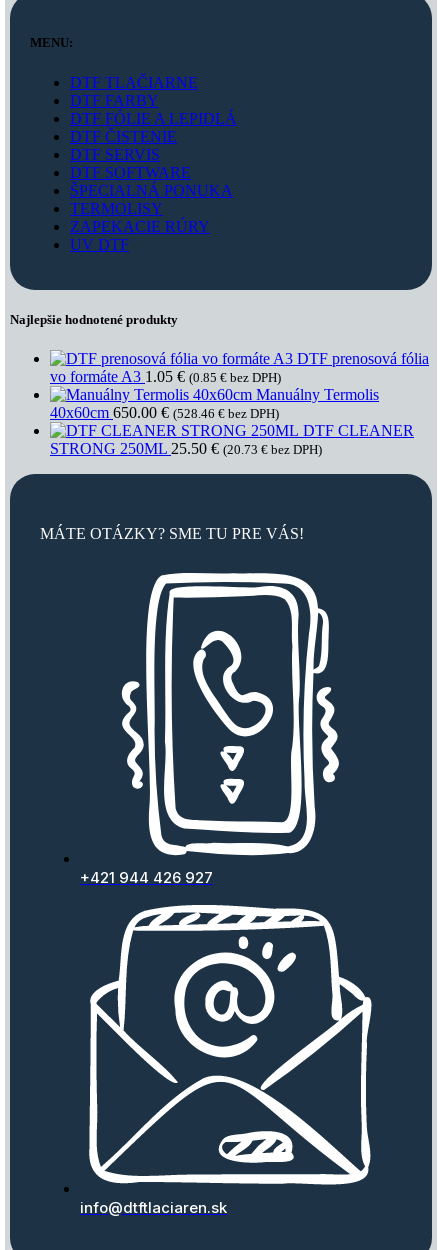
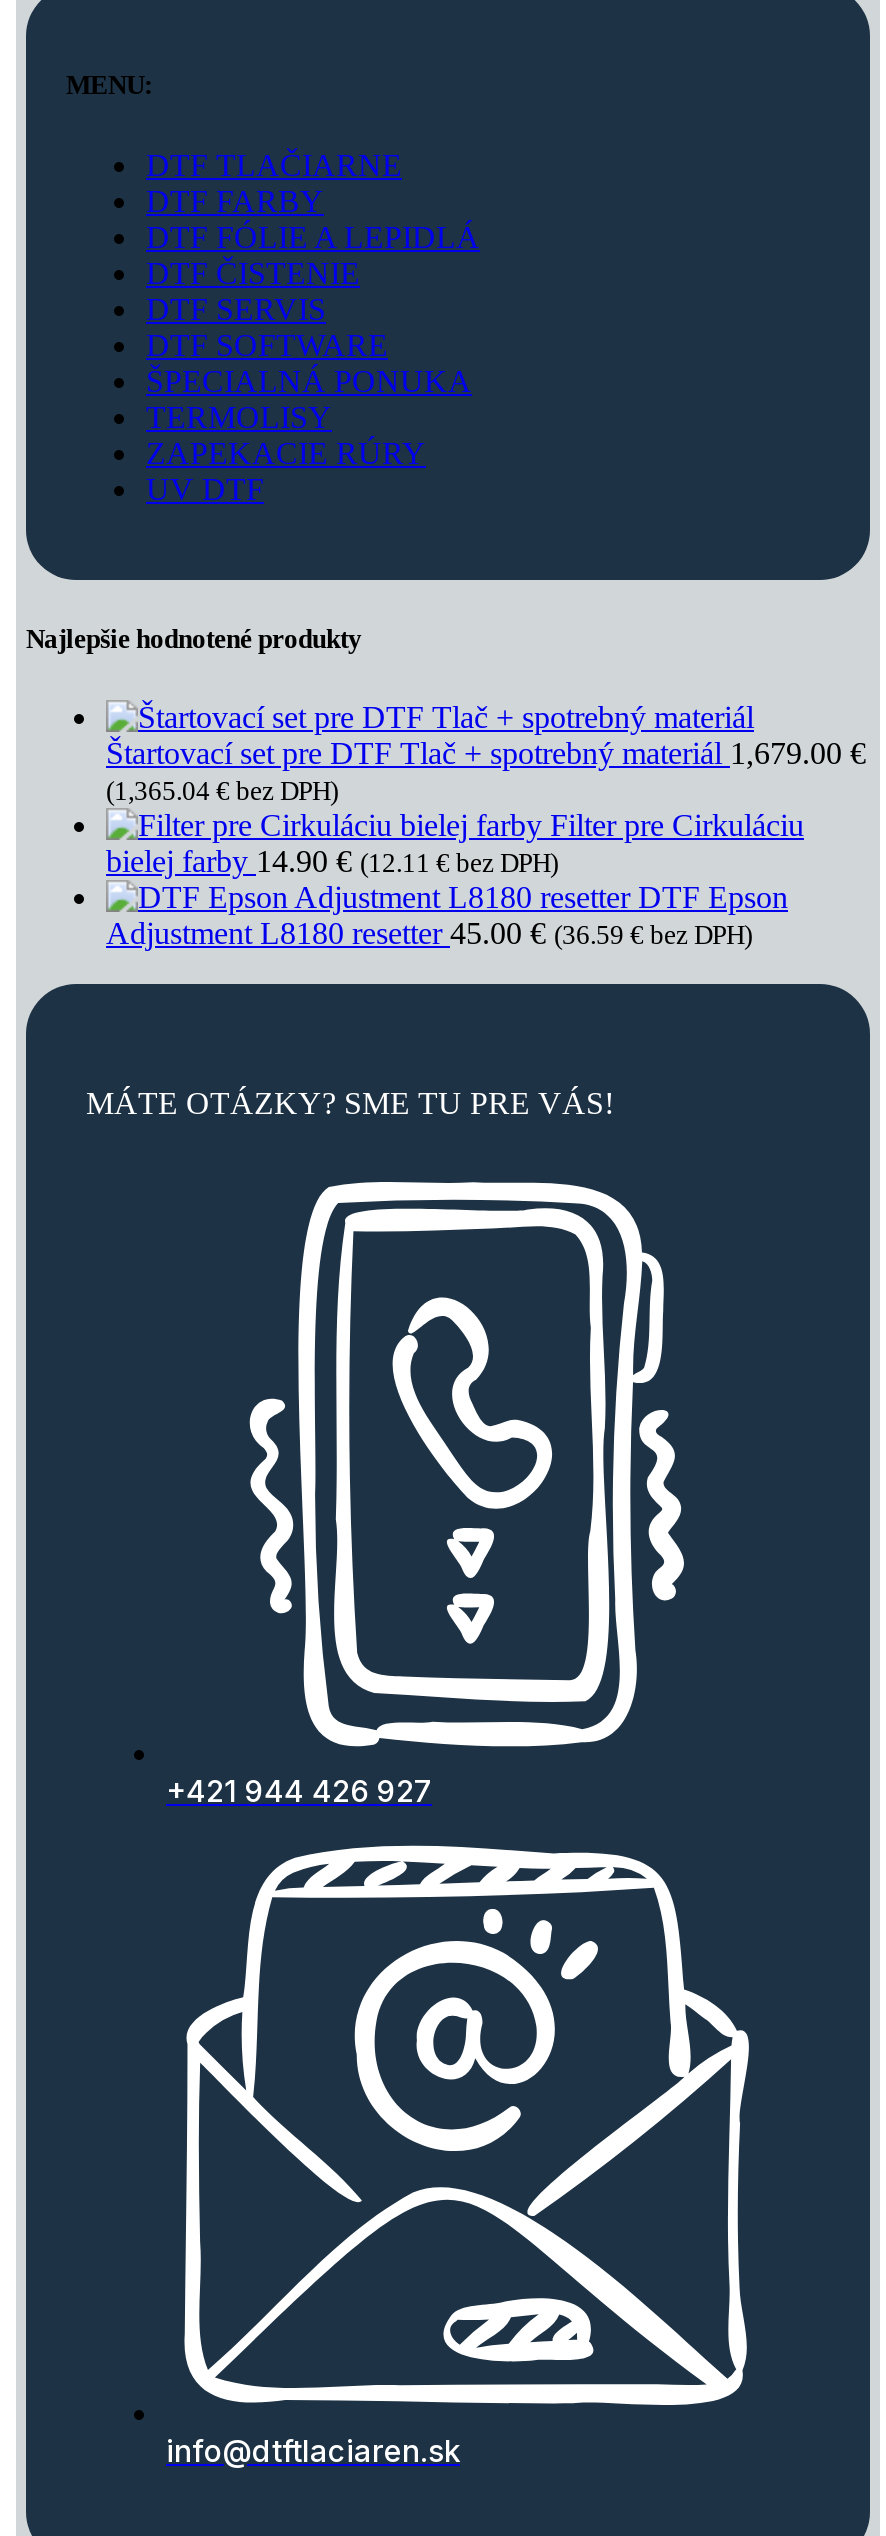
- DTF prenosová fólia
- vo formáte A3 1.05 € (0.85 €bez DPH)
- Manuálny Termolis
- 40x60cm 650.00 € (528.46 €bez DPH)
- DTF CLEANER
- STRONG 250ML 25.50 € (20.73 €bez DPH)
+ Štartovací set pre DTF Tlač + spotrebný materiál 1,679.00 €
+ (1,365.04 €bez DPH)
+ Filter pre Cirkuláciu
+ bielej farby 14.90 € (12.11 €bez DPH)
+ DTF Epson
+ Adjustment L8180 resetter 45.00 € (36.59 €bez DPH)
